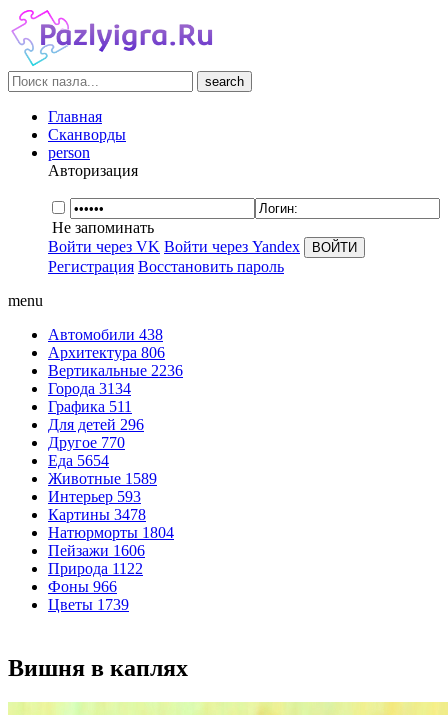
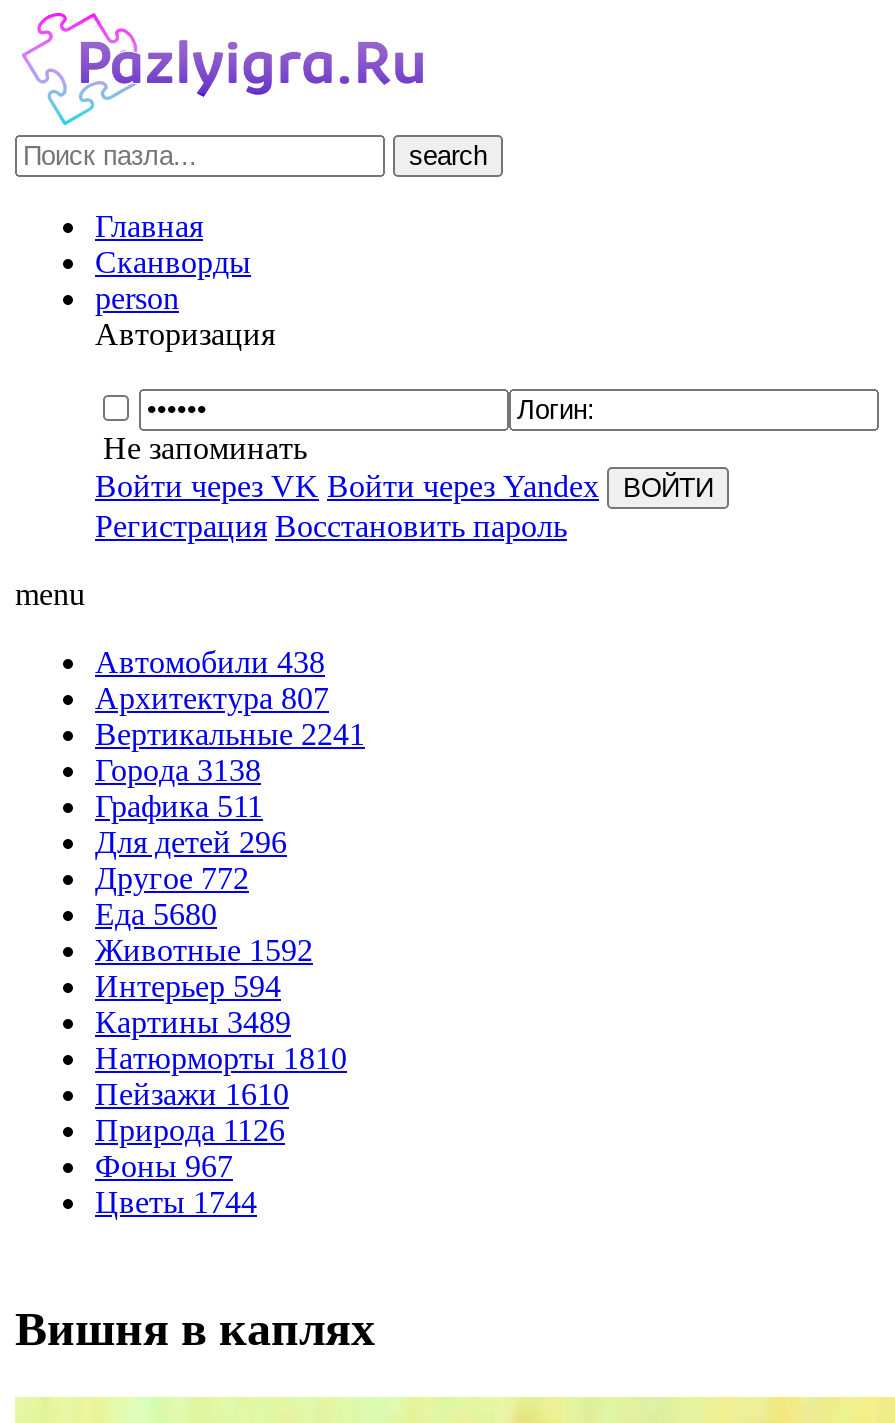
- Архитектура 806
+ Архитектура 807

- Вертикальные 2236
+ Вертикальные 2241

- Города 3134
+ Города 3138

- Другое 770
+ Другое 772

- Еда 5654
+ Еда 5680

- Животные 1589
+ Животные 1592

- Интерьер 593
+ Интерьер 594

- Картины 3478
+ Картины 3489

- Натюрморты 1804
+ Натюрморты 1810

- Пейзажи 1606
+ Пейзажи 1610

- Природа 1122
+ Природа 1126

- Фоны 966
+ Фоны 967

- Цветы 1739
+ Цветы 1744
